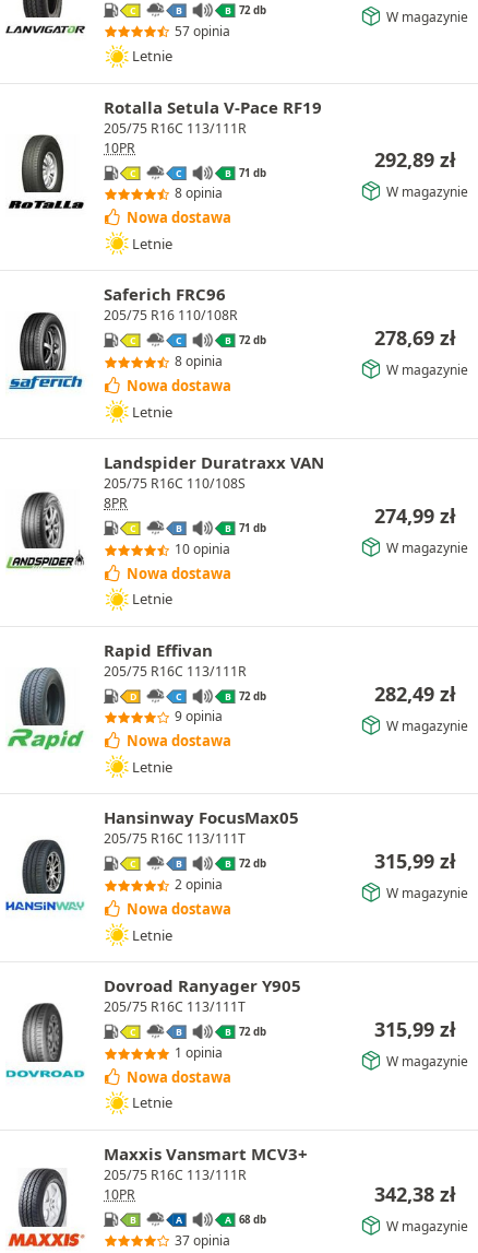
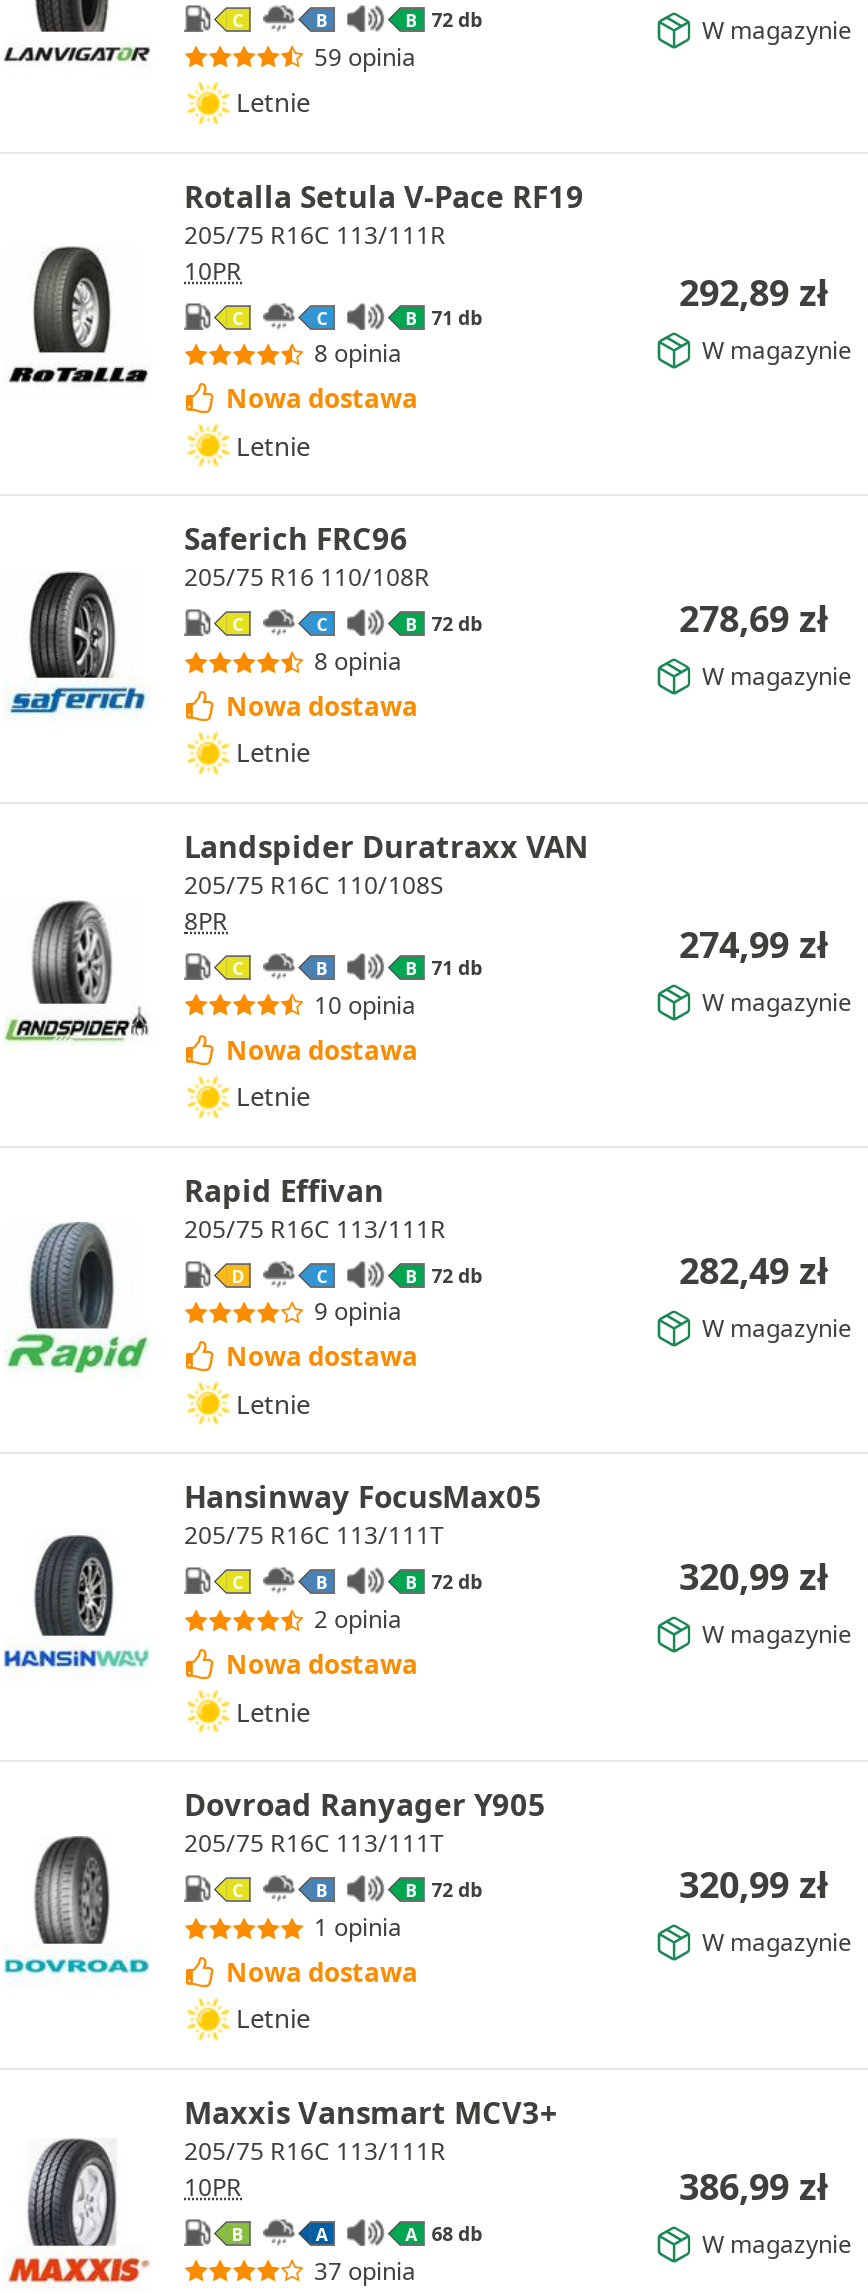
- 57 opinia
+ 59 opinia

- 315,99 zł
+ 320,99 zł

- 315,99 zł
+ 320,99 zł

- 342,38 zł
+ 386,99 zł
